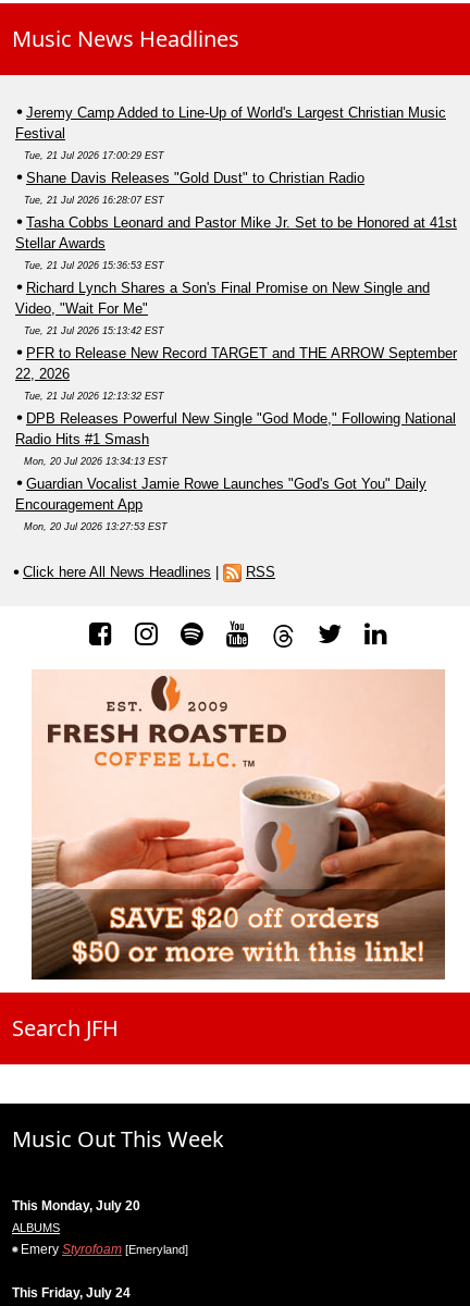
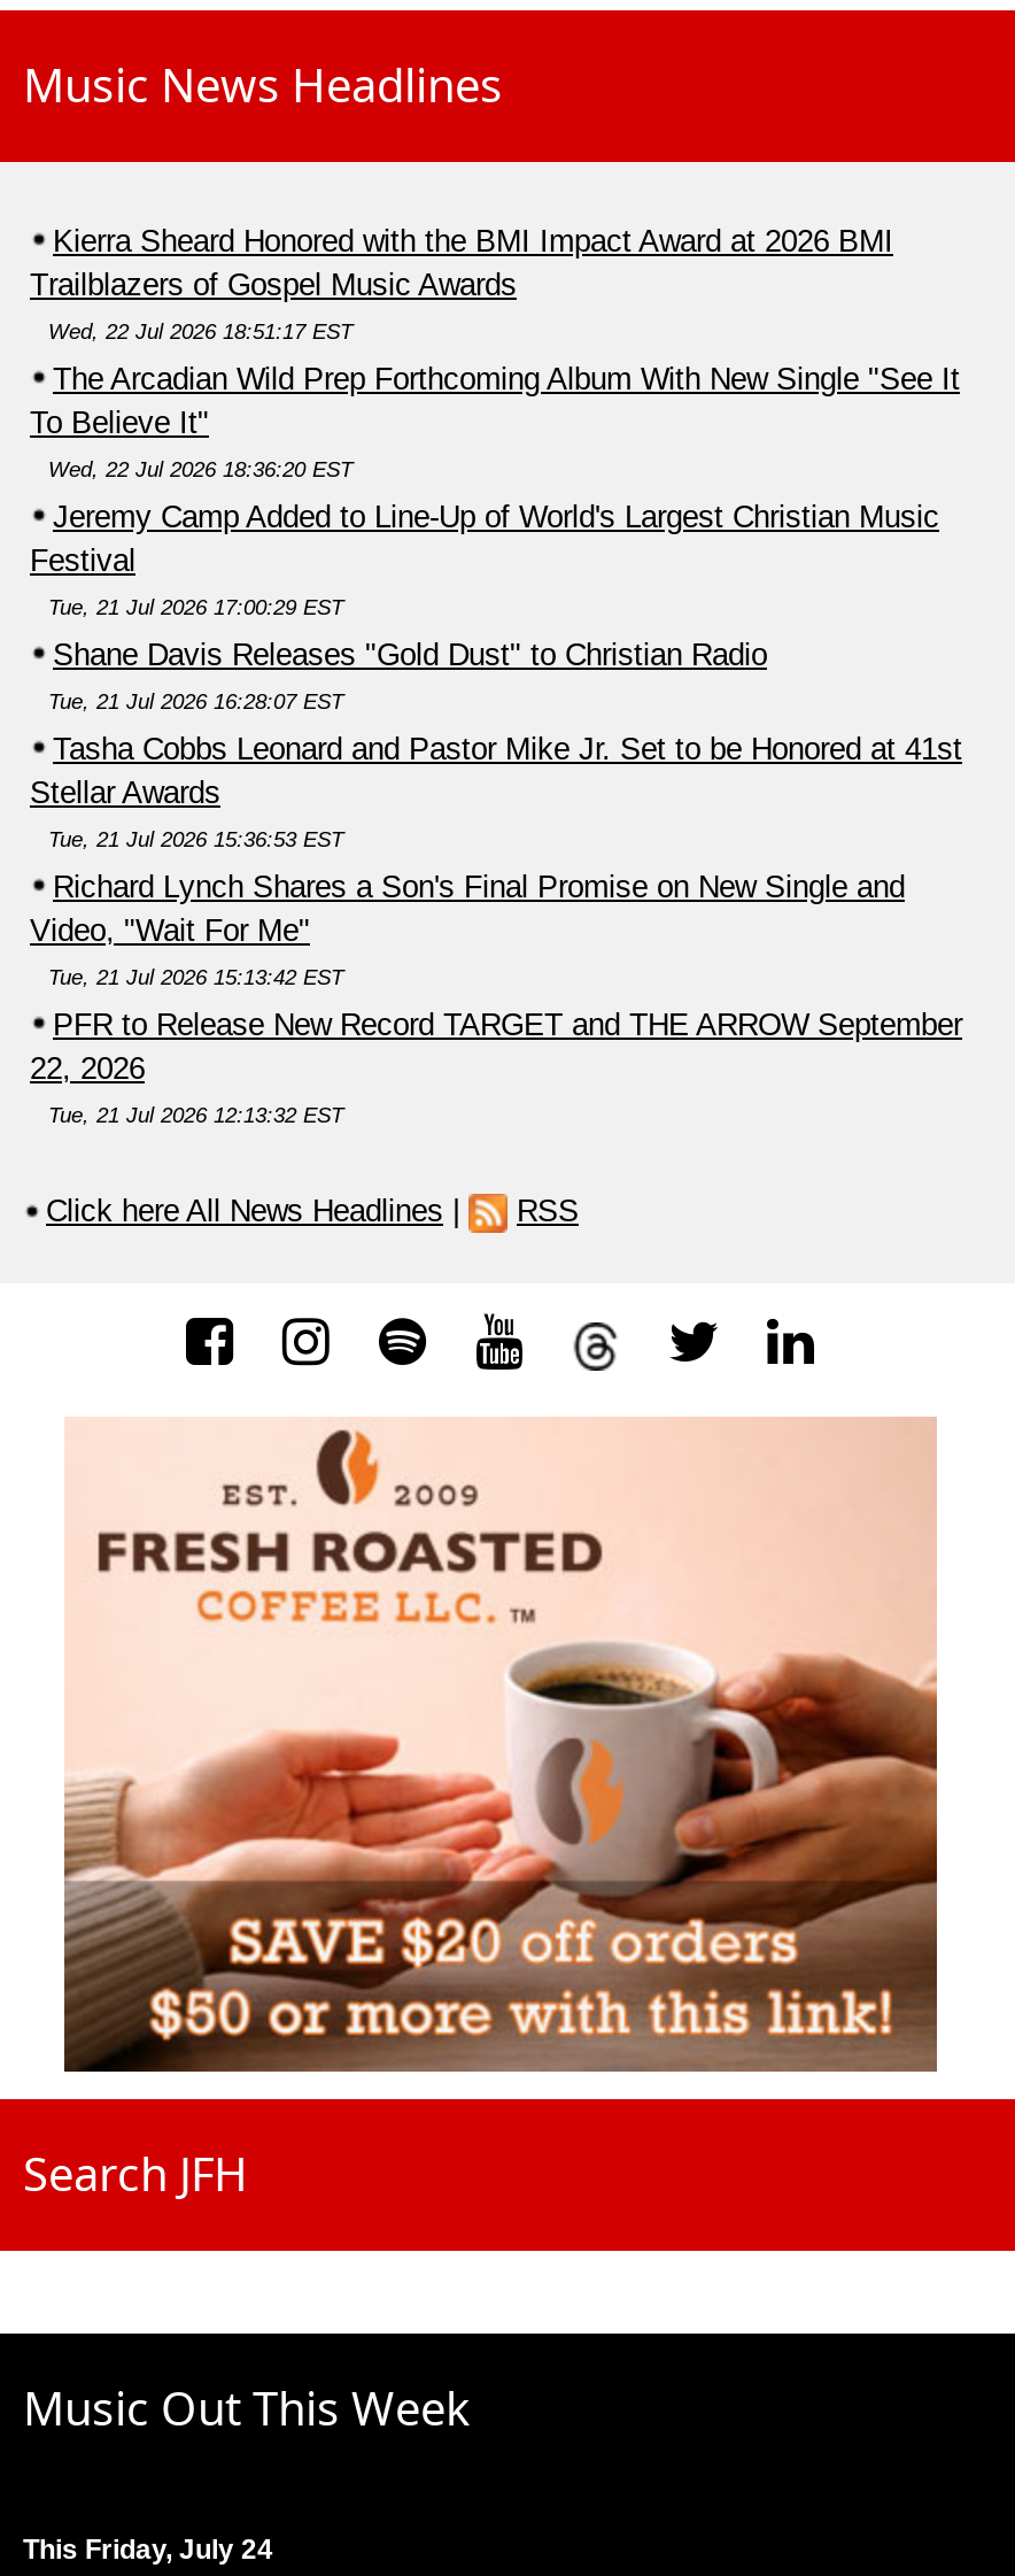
+ Kierra Sheard Honored with the BMI Impact Award at 2026 BMI
+ Trailblazers of Gospel Music Awards
+ Wed, 22 Jul 2026 18:51:17 EST
+ The Arcadian Wild Prep Forthcoming Album With New Single "See It
+ To Believe It"
+ Wed, 22 Jul 2026 18:36:20 EST

moved down: Jeremy Camp Added to Line-Up of World's Largest Christian Music | Festival | Tue, 21 Jul 2026 17:00:29 EST | ... | 22, 2026 | Tue, 21 Jul 2026 12:13:32 EST

- DPB Releases Powerful New Single "God Mode," Following National
- Radio Hits #1 Smash
- Mon, 20 Jul 2026 13:34:13 EST
- Guardian Vocalist Jamie Rowe Launches "God's Got You" Daily
- Encouragement App
- Mon, 20 Jul 2026 13:27:53 EST

- This Monday, July 20
- ALBUMS
- Emery Styrofoam [Emeryland]
